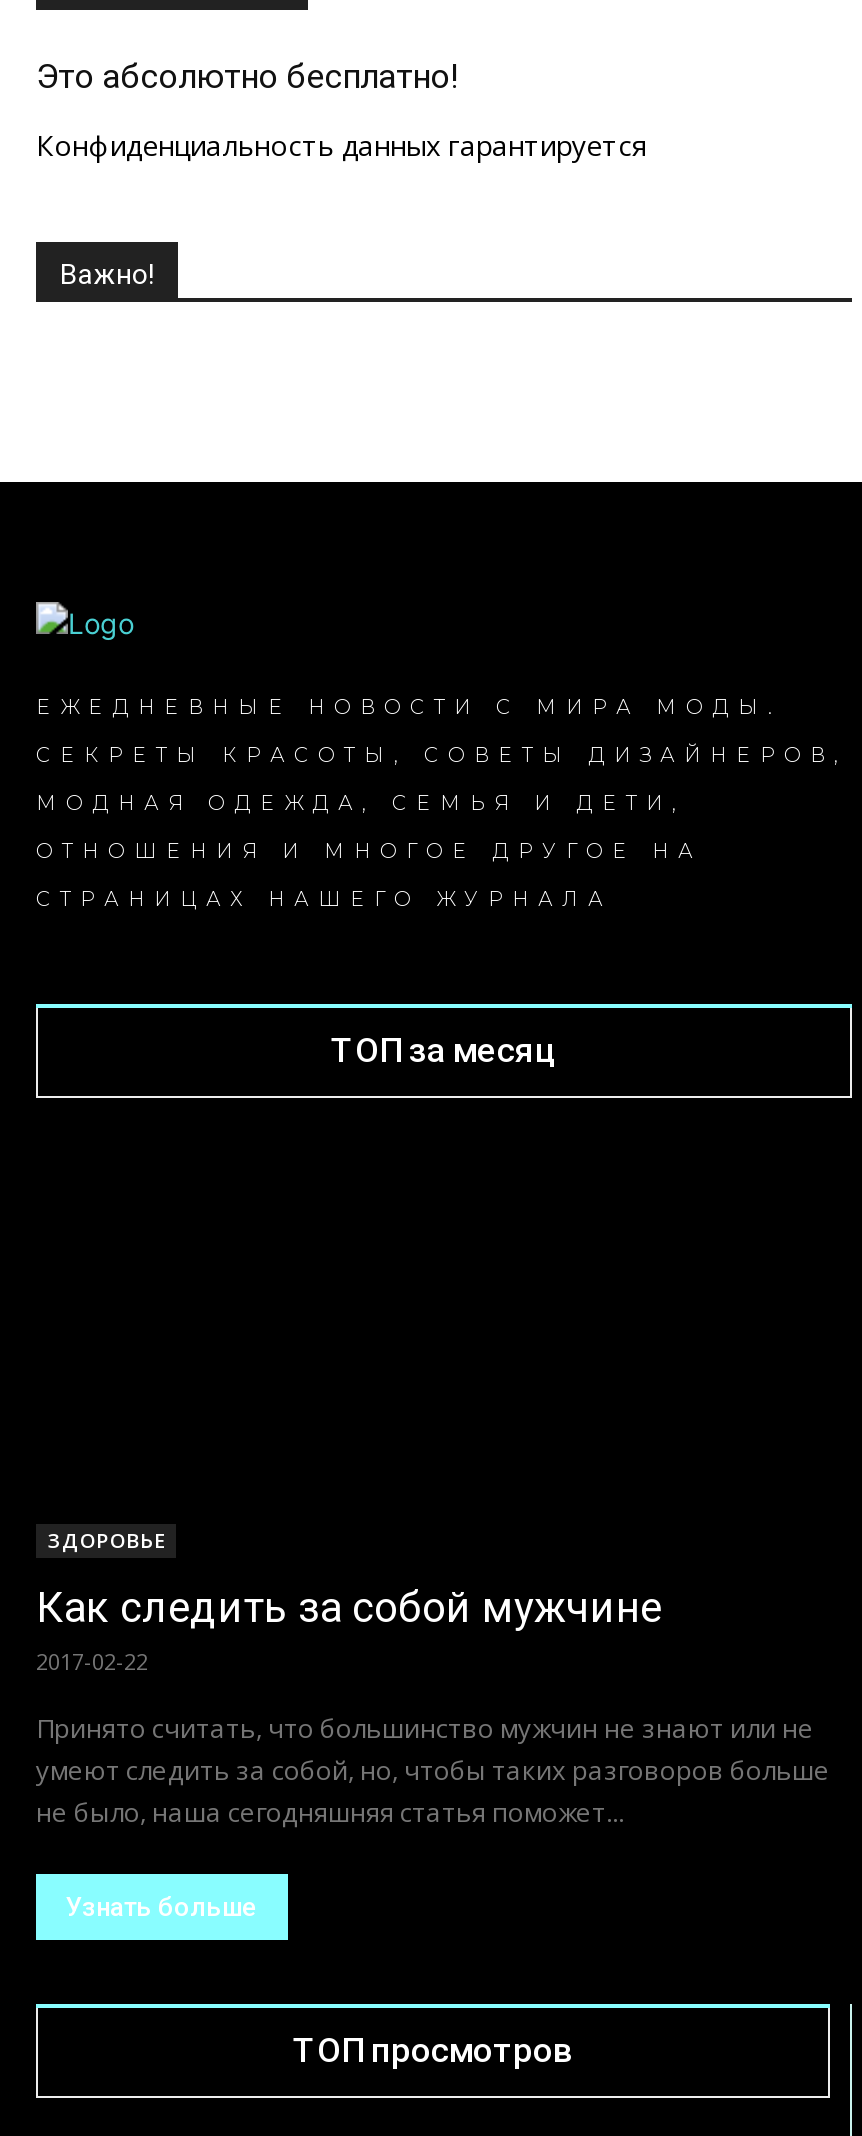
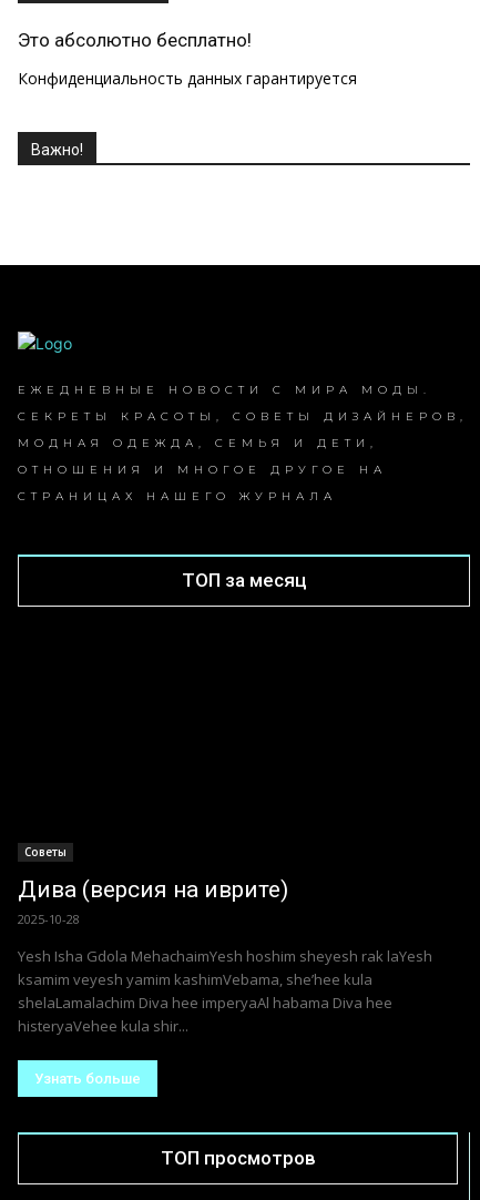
- ЗДОРОВЬЕ
+ Советы

- Как следить за собой мужчине
- 2017-02-22
+ Дива (версия на иврите)
+ 2025-10-28

- Принято считать, что большинство мужчин не знают или не
- умеют следить за собой, но, чтобы таких разговоров больше
- не было, наша сегодняшняя статья поможет...
+ Yesh Isha Gdola MehachaimYesh hoshim sheyesh rak laYesh
+ ksamim veyesh yamim kashimVebama, she’hee kula
+ shelaLamalachim Diva hee imperyaAl habama Diva hee
+ histeryaVehee kula shir...
